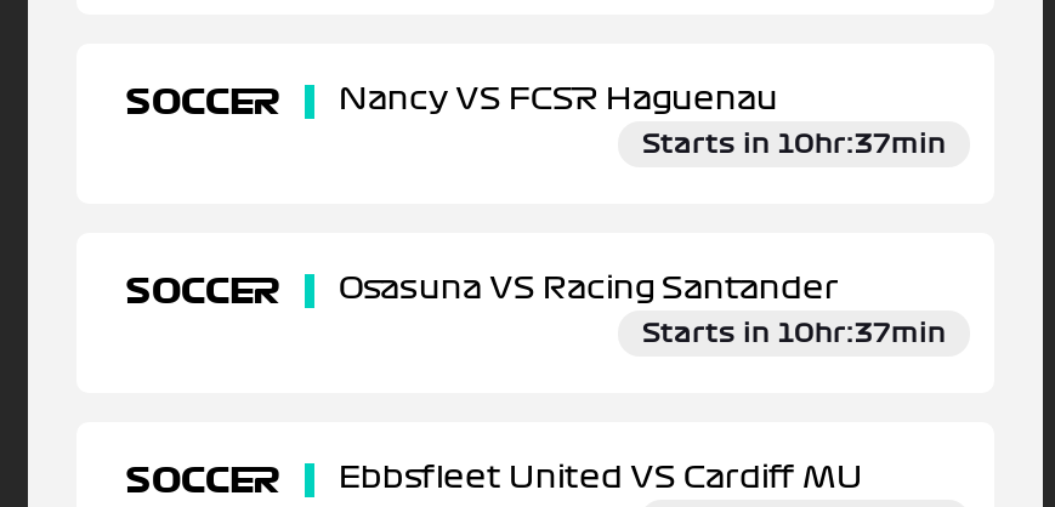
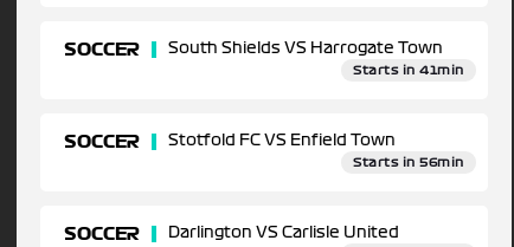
- Nancy VS FCSR Haguenau
+ South Shields VS Harrogate Town

- Starts in 10hr:37min
+ Starts in 41min

- Osasuna VS Racing Santander
+ Stotfold FC VS Enfield Town

- Starts in 10hr:37min
+ Starts in 56min

- Ebbsfleet United VS Cardiff MU
+ Darlington VS Carlisle United
